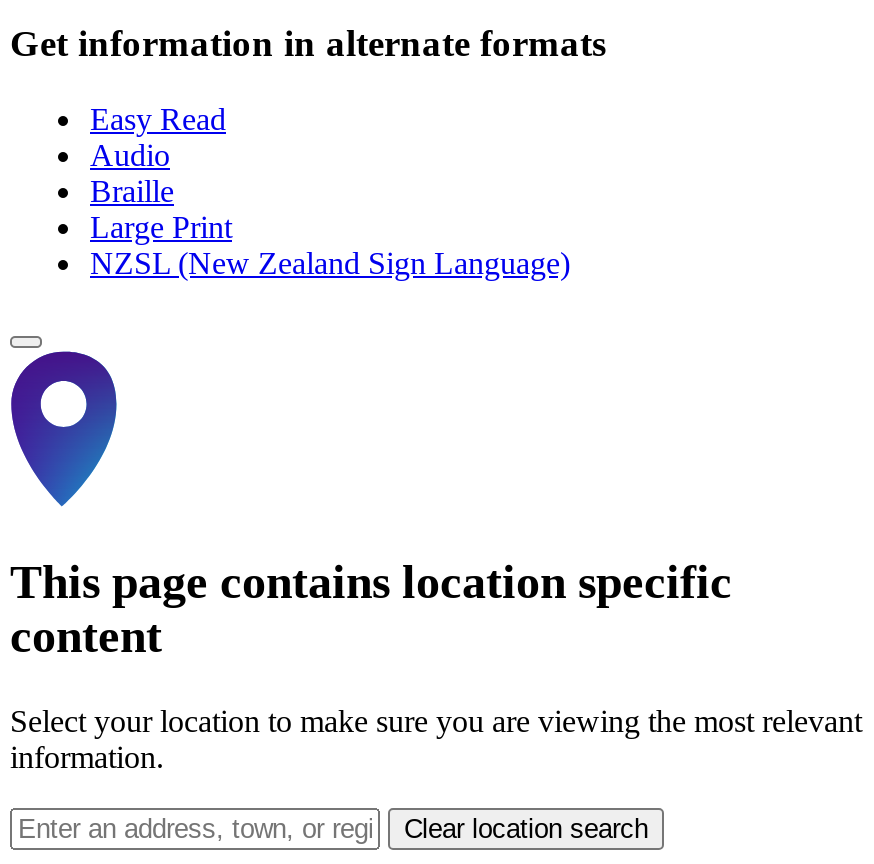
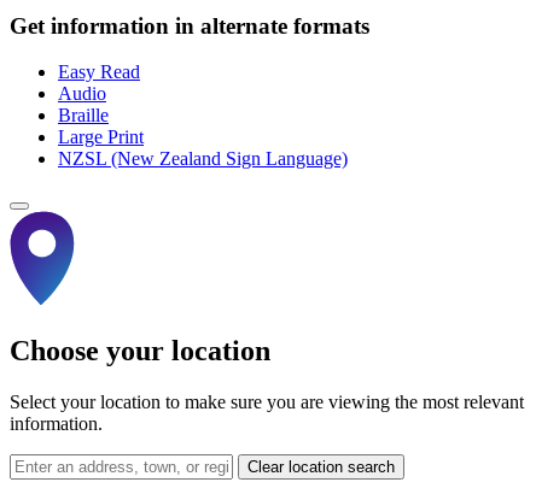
- This page contains location specific
- content
+ Choose your location
